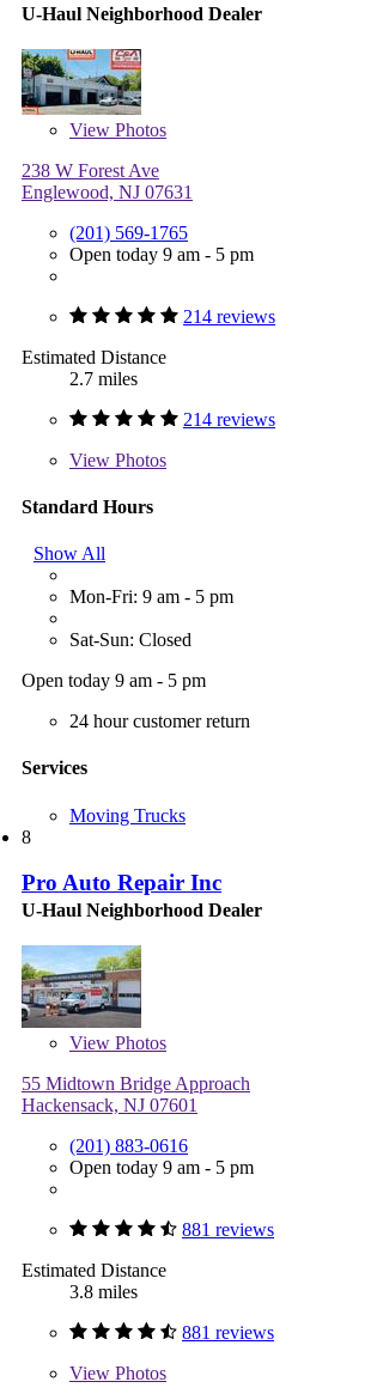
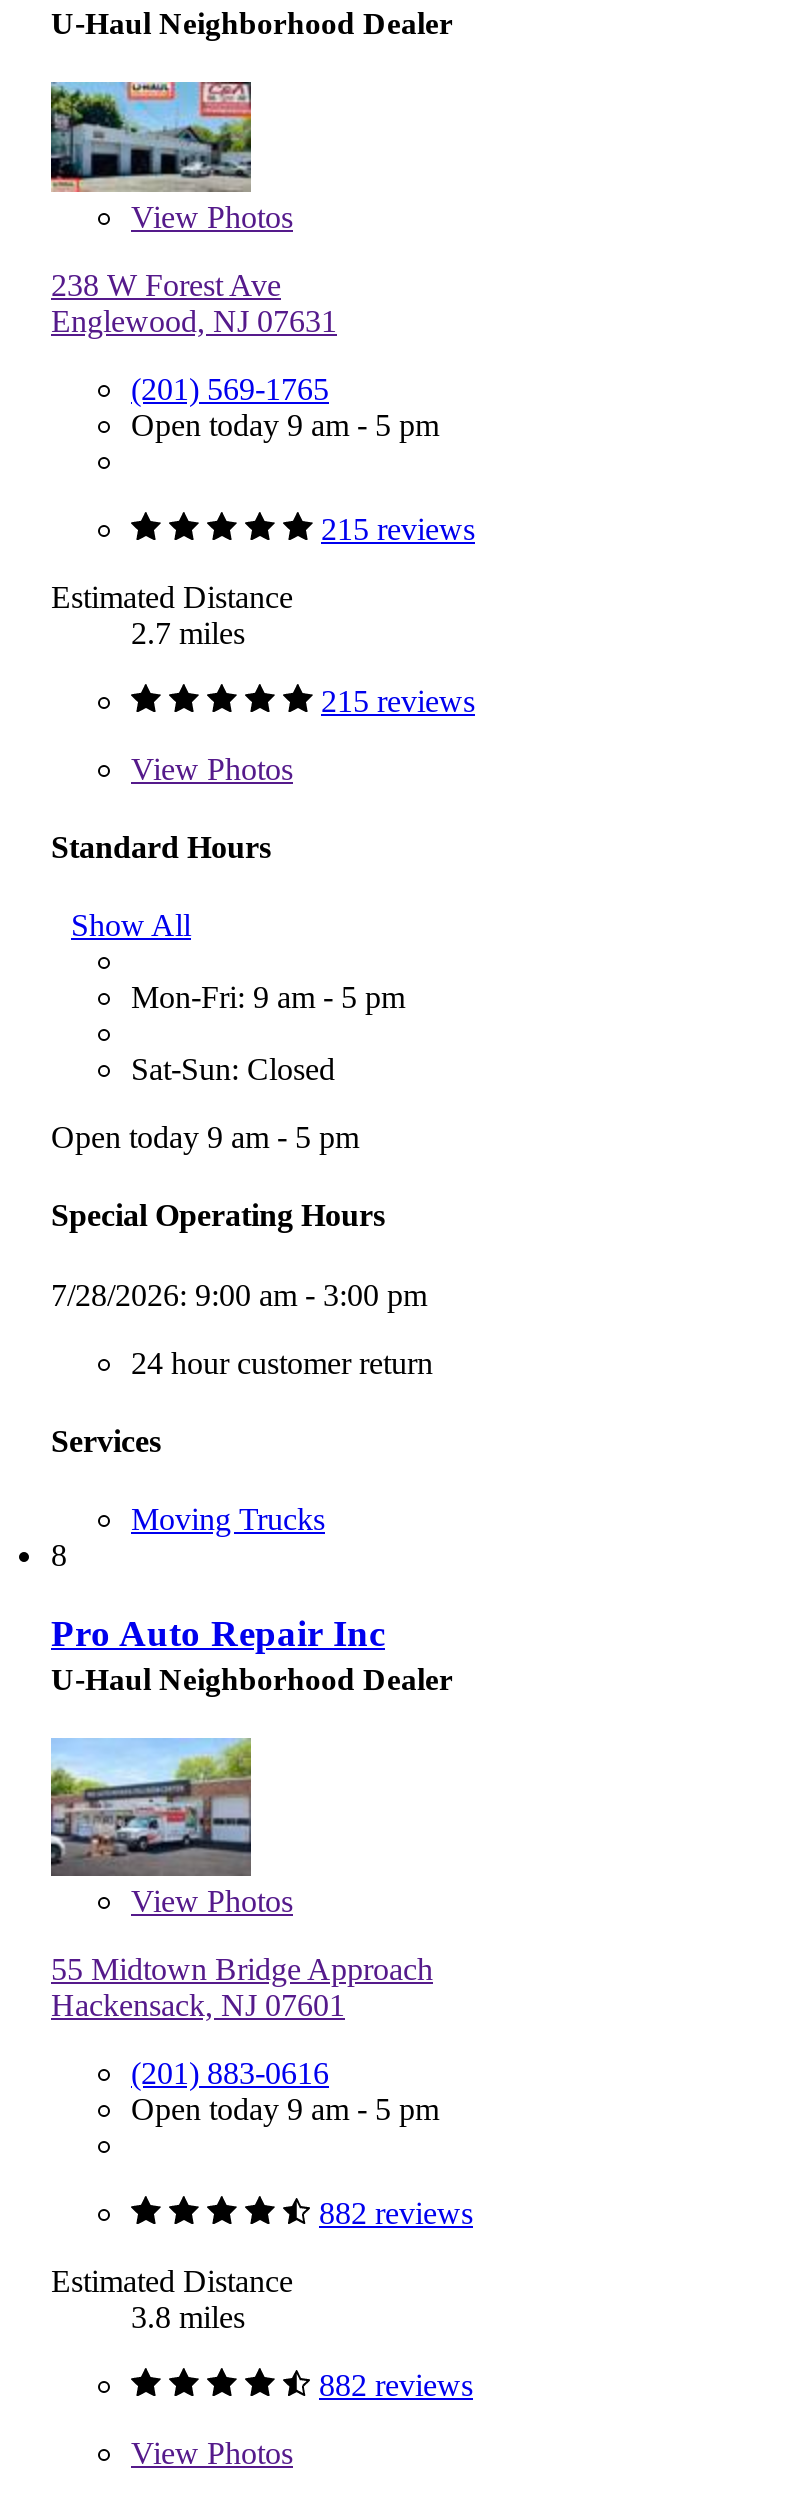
- 214 reviews
+ 215 reviews

- 214 reviews
+ 215 reviews

+ Special Operating Hours
+ 7/28/2026: 9:00 am - 3:00 pm

- 881 reviews
+ 882 reviews

- 881 reviews
+ 882 reviews
